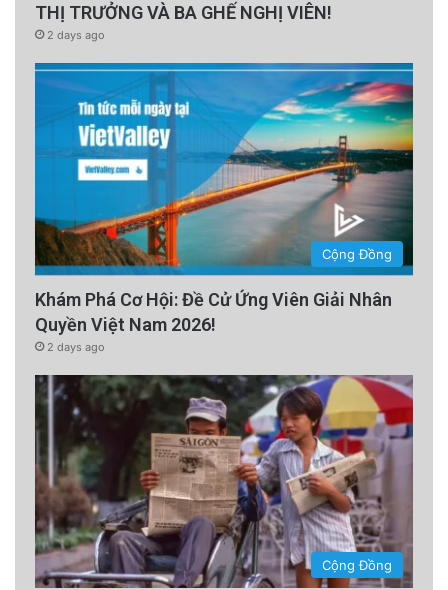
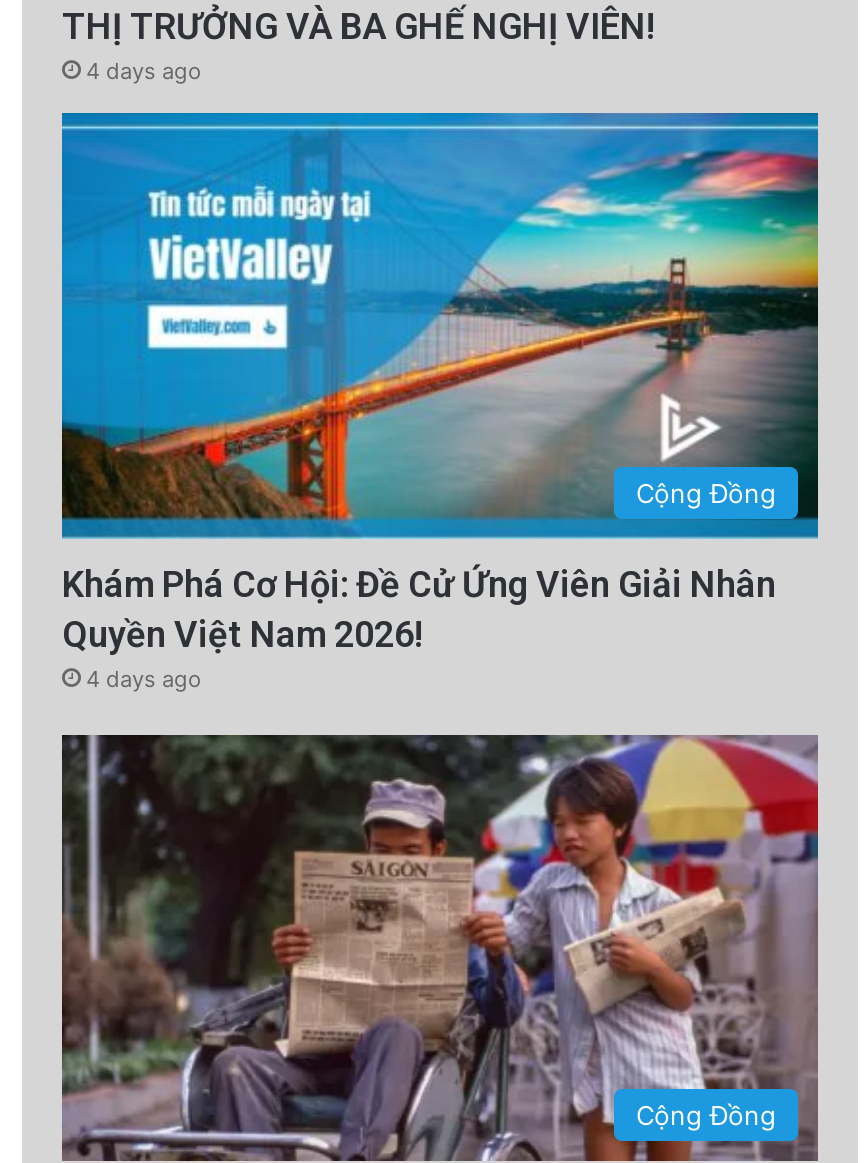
- 2 days ago
+ 4 days ago

- 2 days ago
+ 4 days ago
